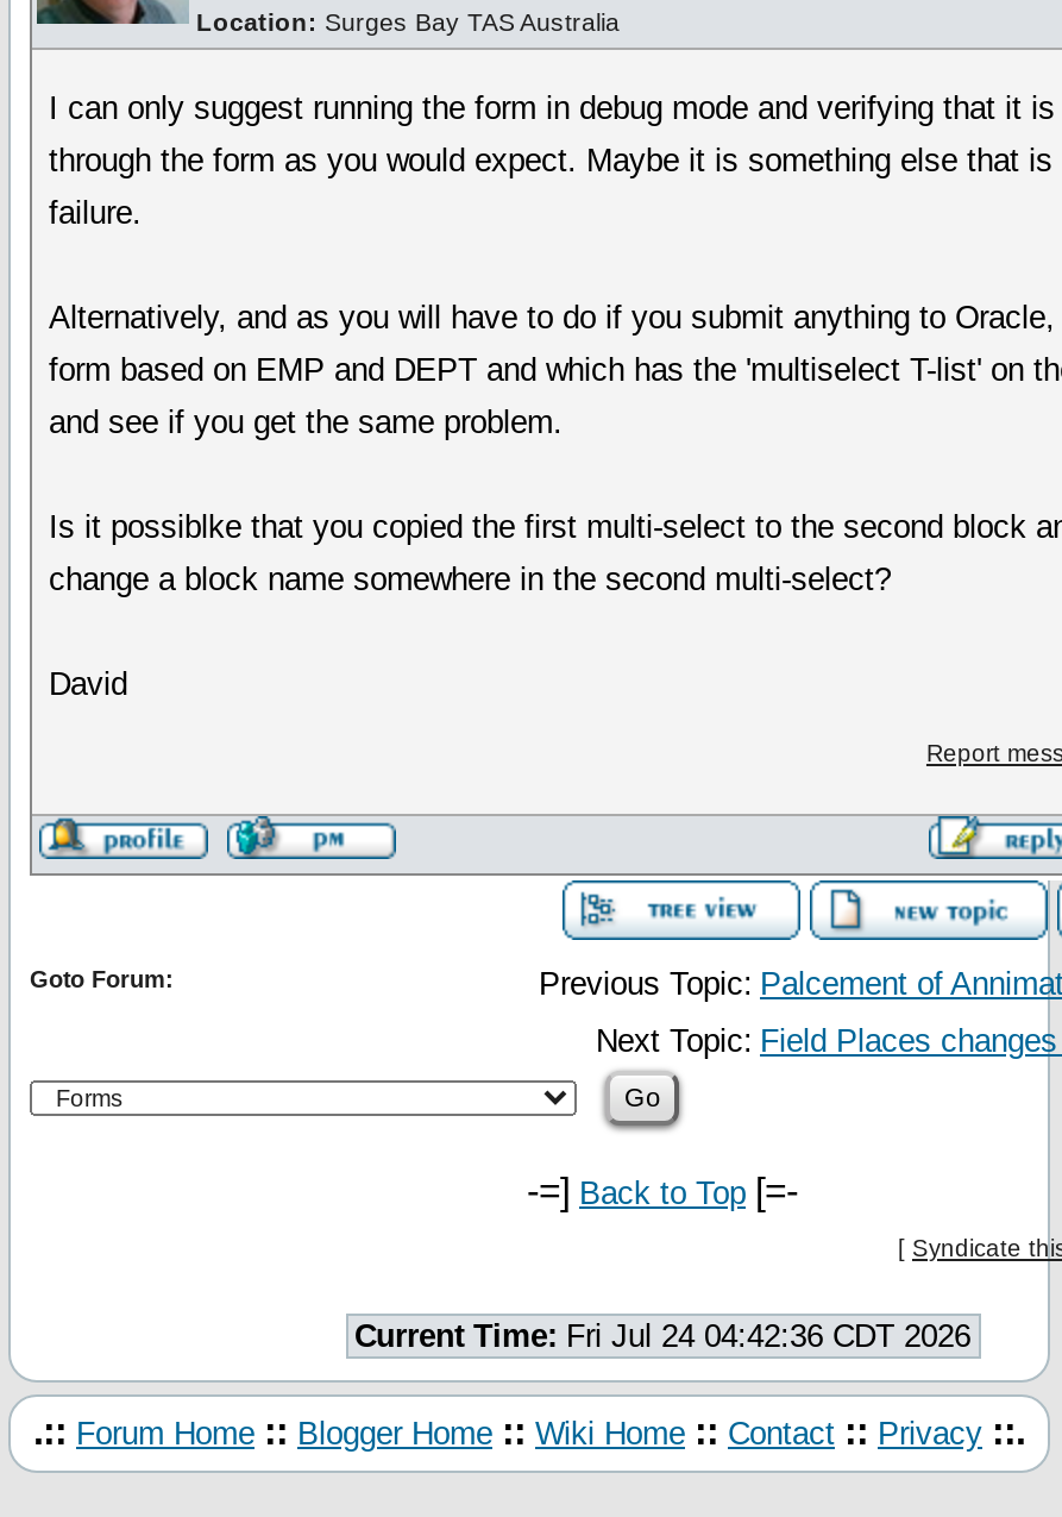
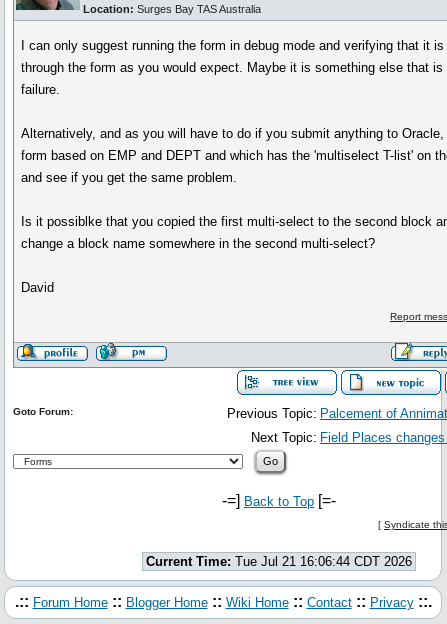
- Current Time: Fri Jul 24 04:42:36 CDT 2026
+ Current Time: Tue Jul 21 16:06:44 CDT 2026
